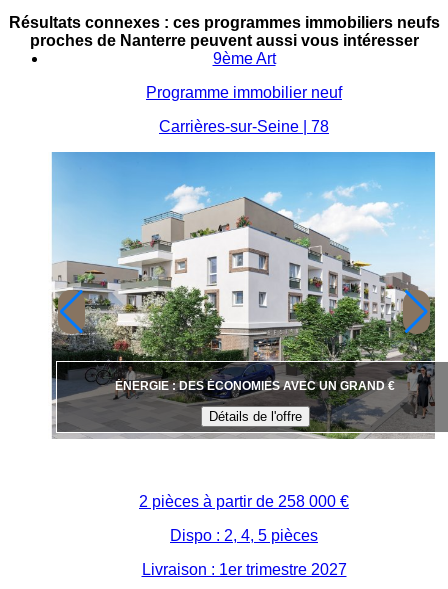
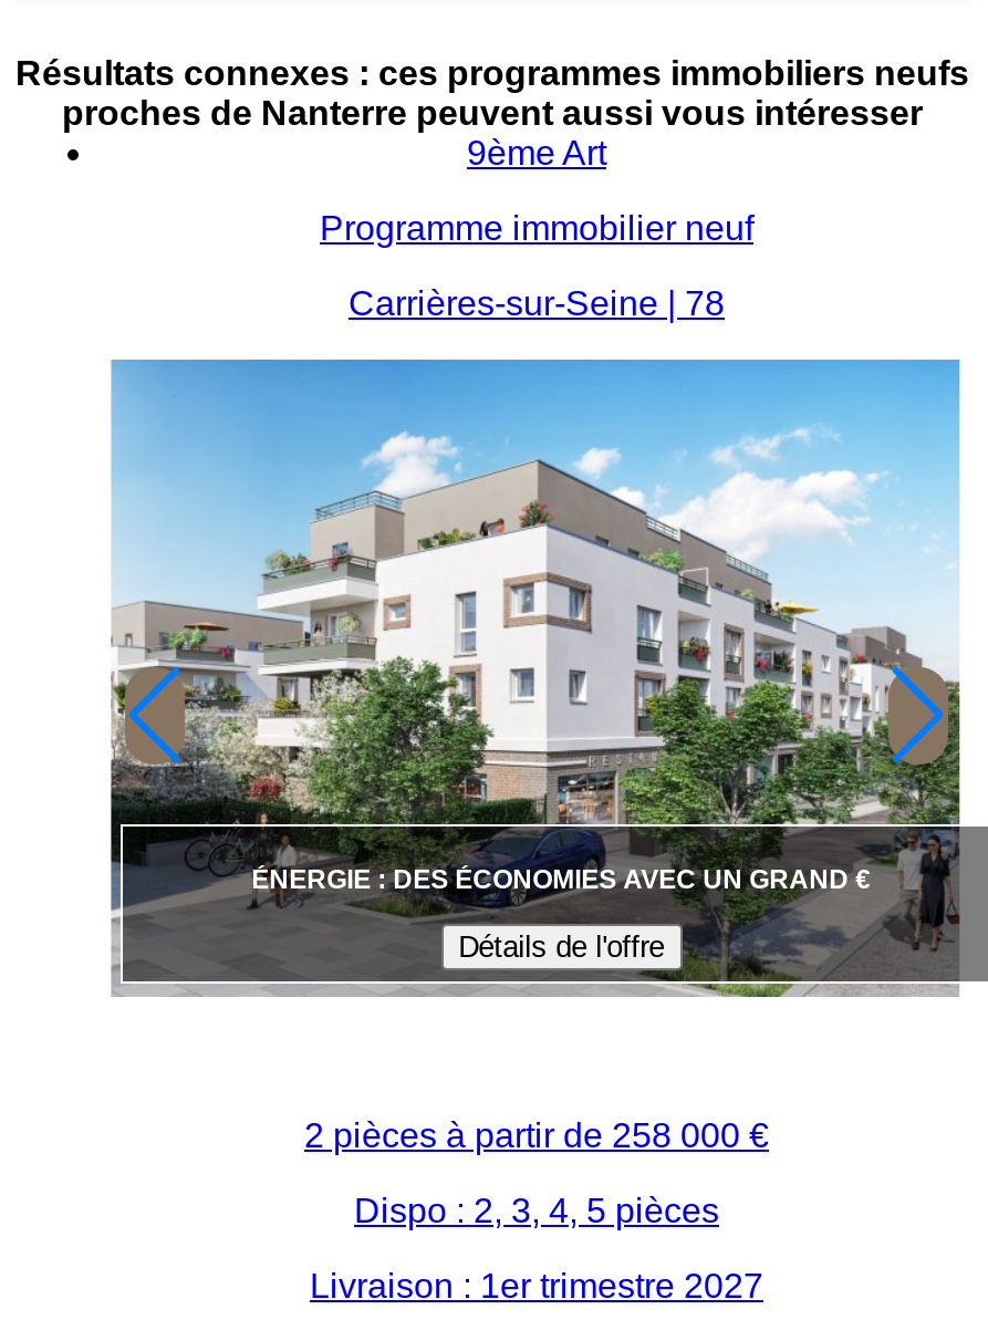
- Dispo : 2, 4, 5 pièces
+ Dispo : 2, 3, 4, 5 pièces
